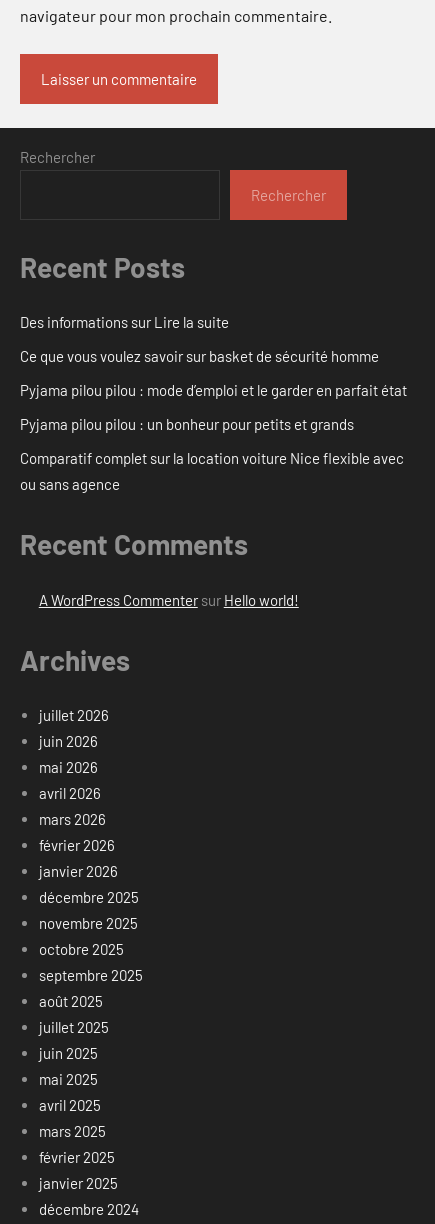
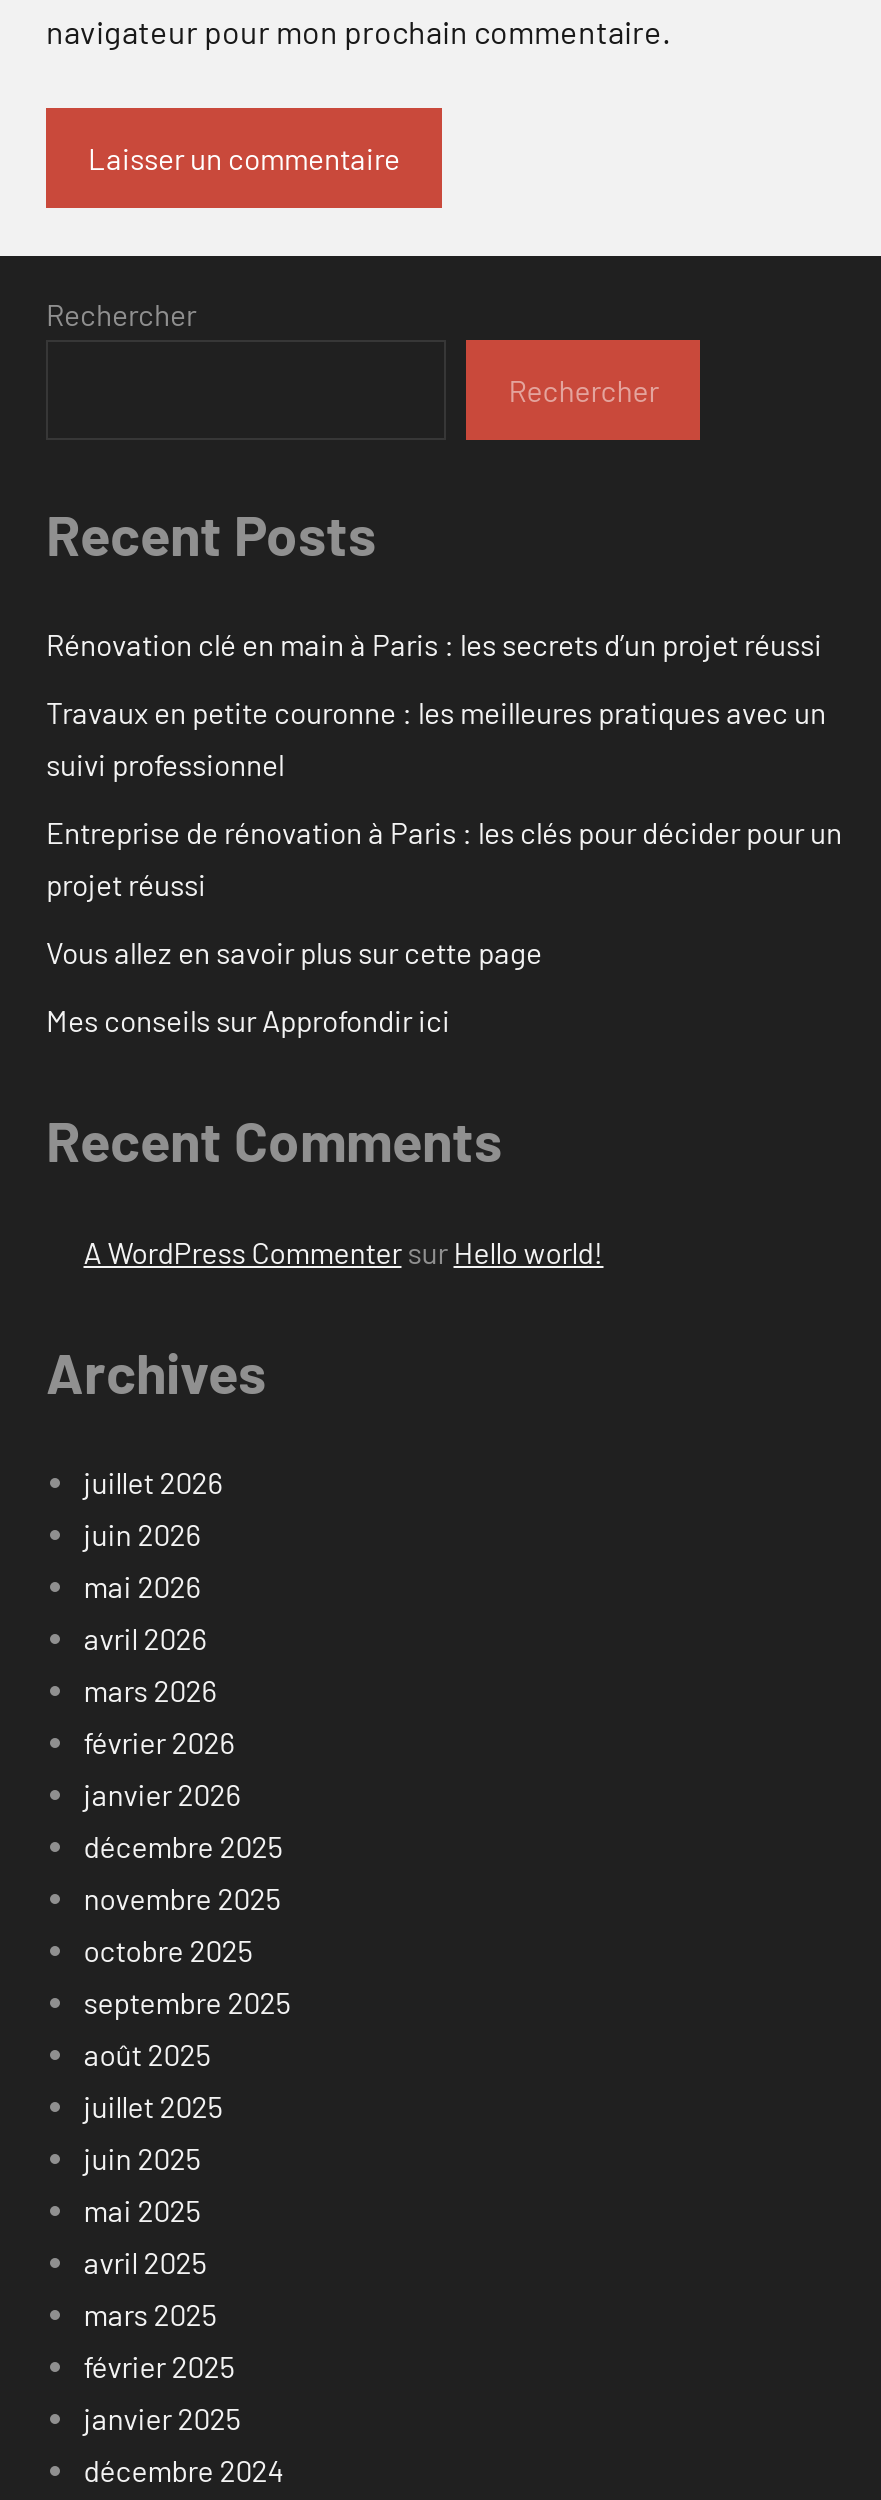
- Des informations sur Lire la suite
+ Rénovation clé en main à Paris : les secrets d’un projet réussi

- Ce que vous voulez savoir sur basket de sécurité homme
+ Travaux en petite couronne : les meilleures pratiques avec un
+ suivi professionnel

- Pyjama pilou pilou : mode d’emploi et le garder en parfait état
+ Entreprise de rénovation à Paris : les clés pour décider pour un
+ projet réussi

- Pyjama pilou pilou : un bonheur pour petits et grands
+ Vous allez en savoir plus sur cette page

- Comparatif complet sur la location voiture Nice flexible avec
- ou sans agence
+ Mes conseils sur Approfondir ici
